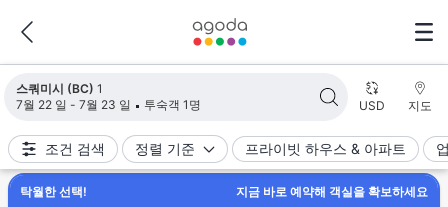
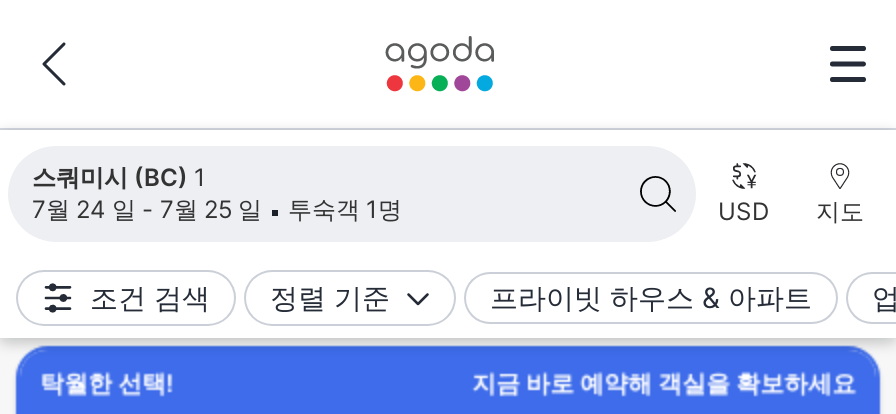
- 7월 22 일 - 7월 23 일 투숙객 1명
+ 7월 24 일 - 7월 25 일 투숙객 1명
